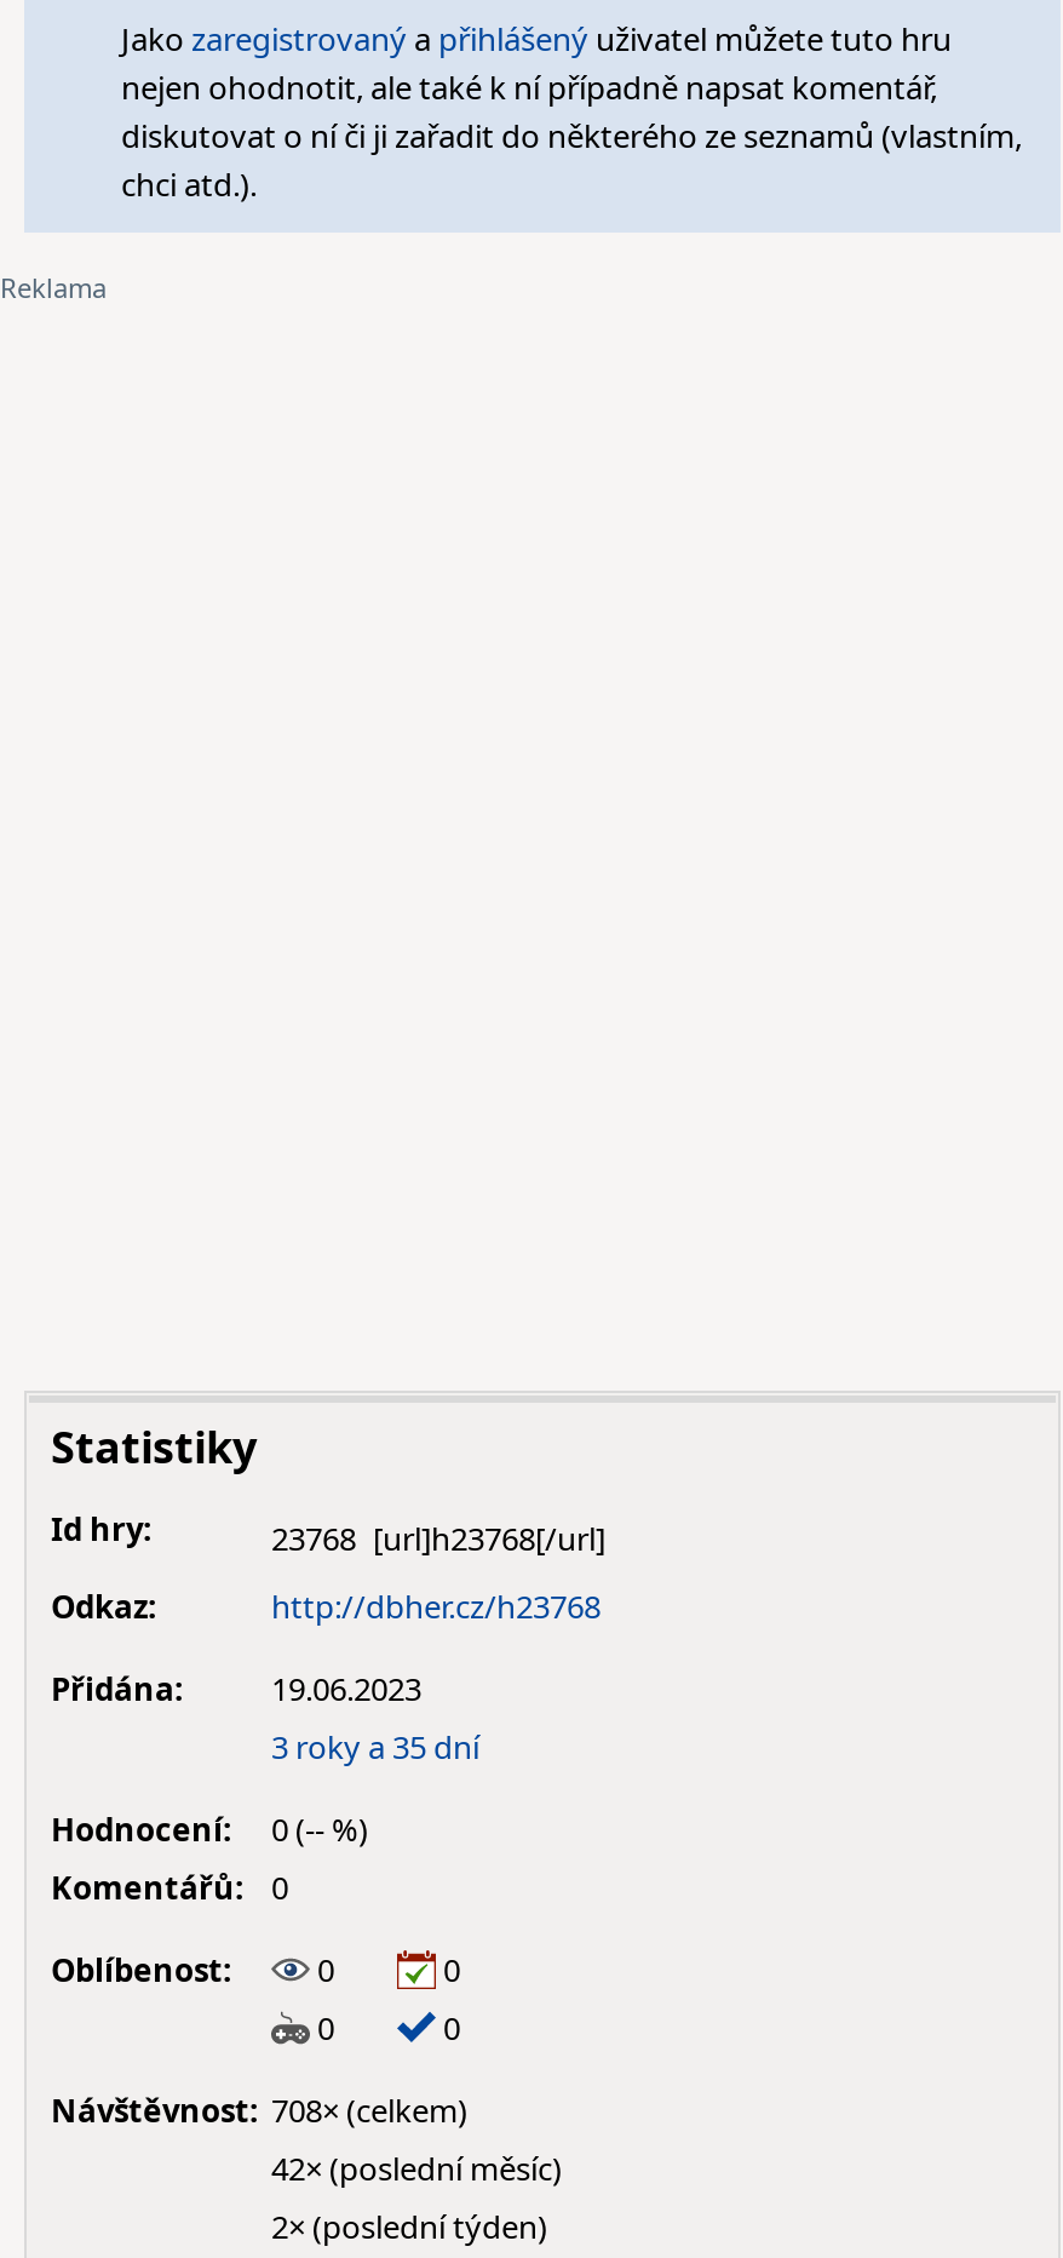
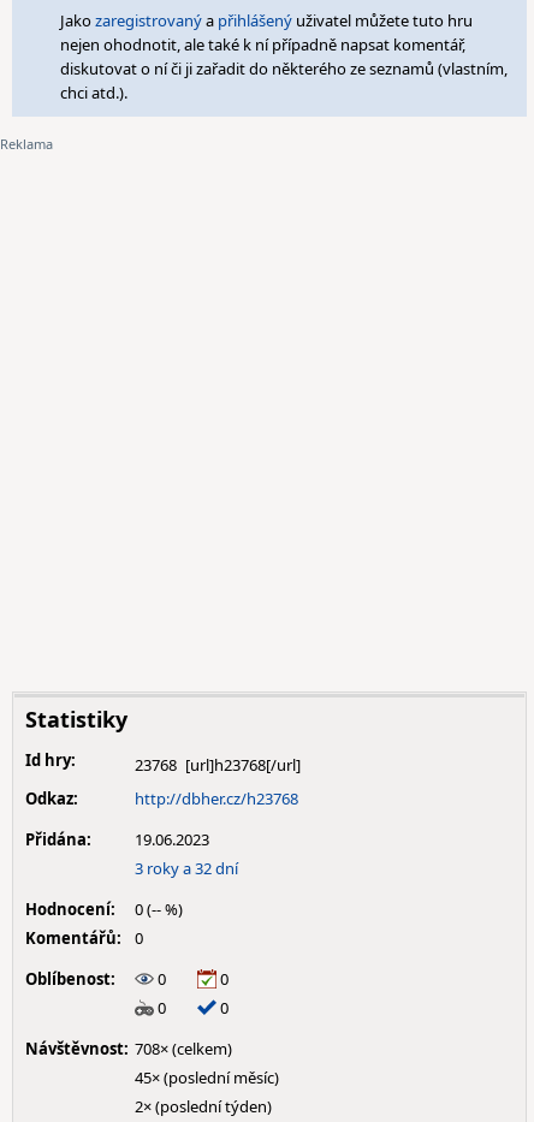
- 3 roky a 35 dní
+ 3 roky a 32 dní

- 42× (poslední měsíc)
+ 45× (poslední měsíc)
